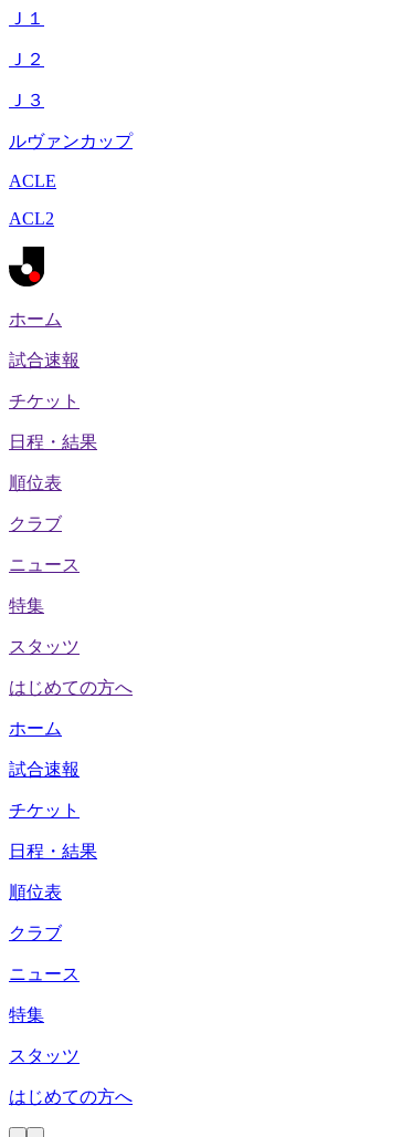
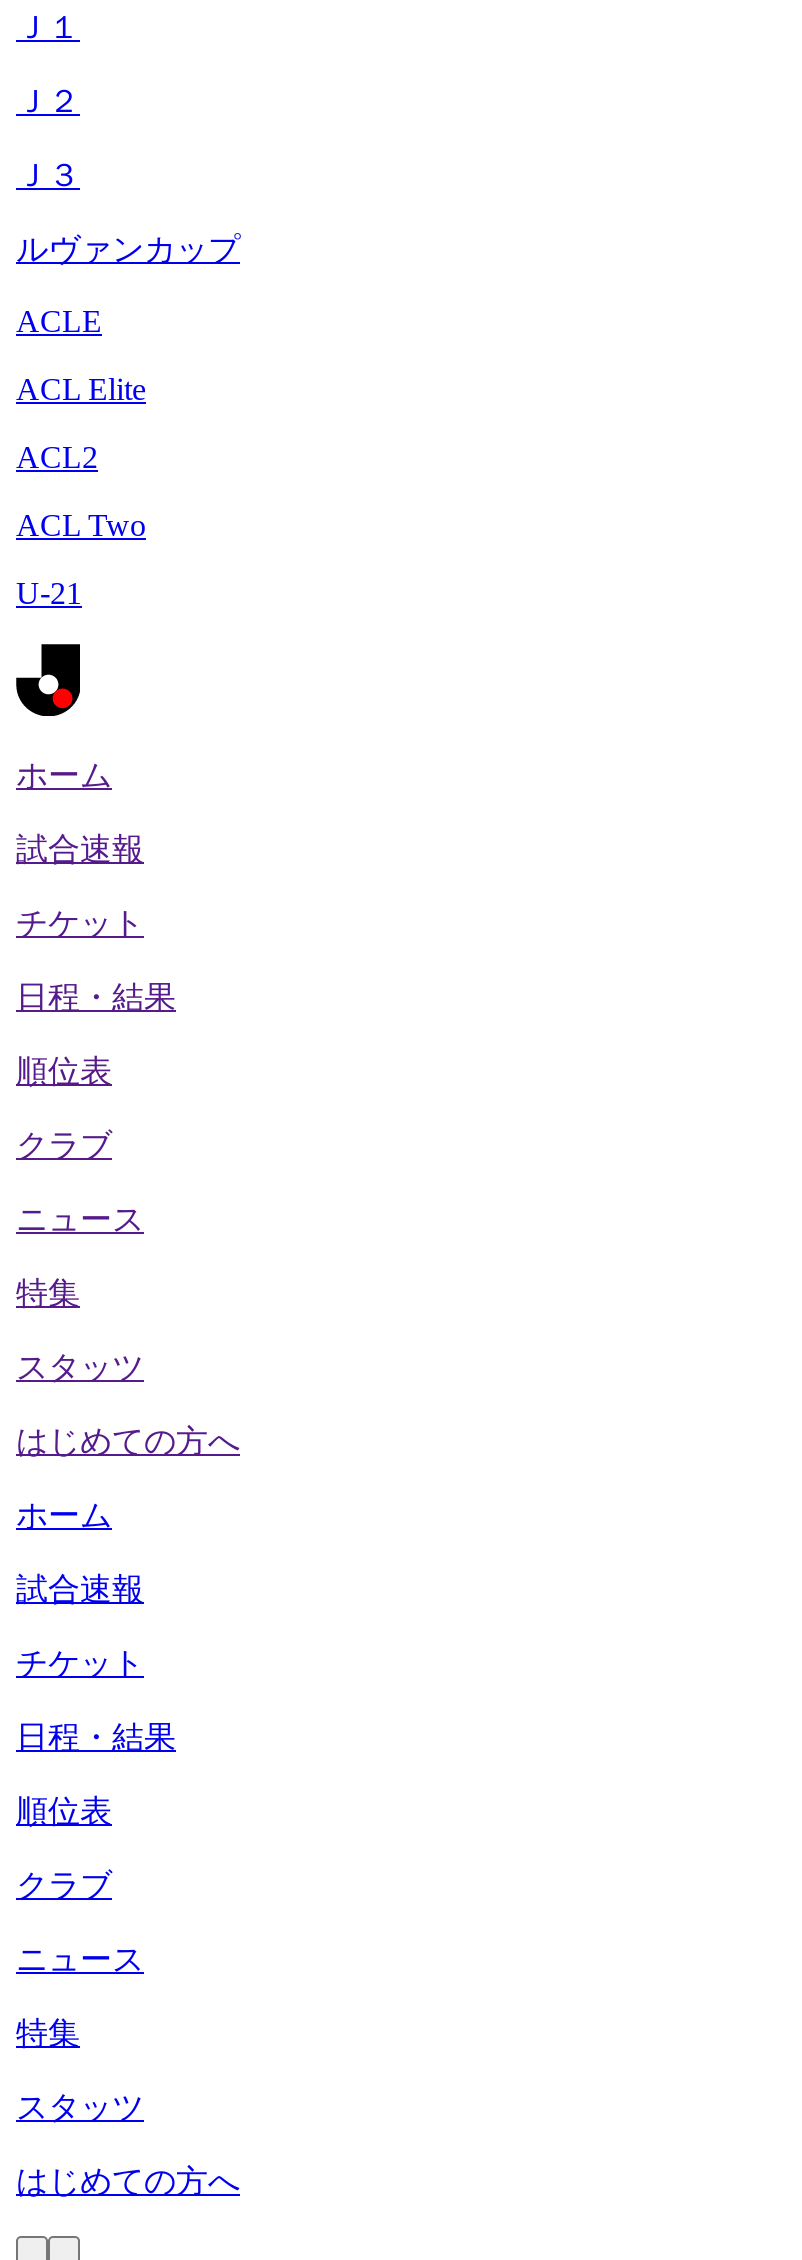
+ ACL Elite

+ ACL Two
+ U-21
